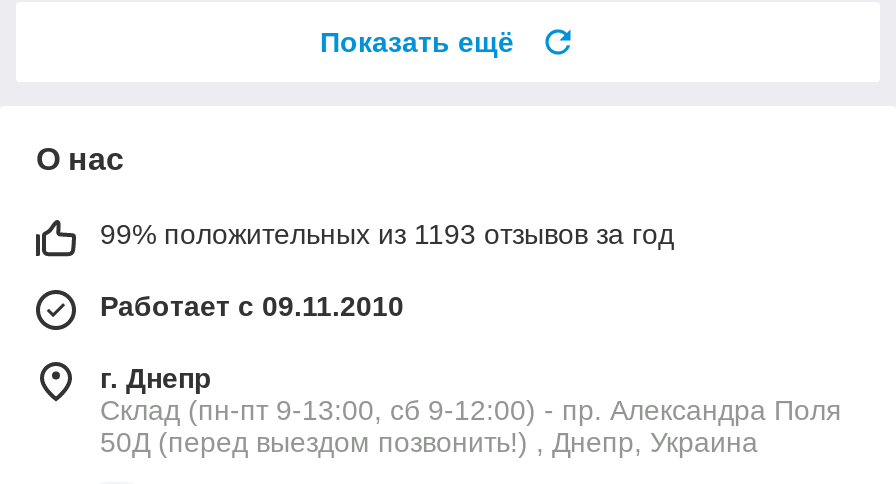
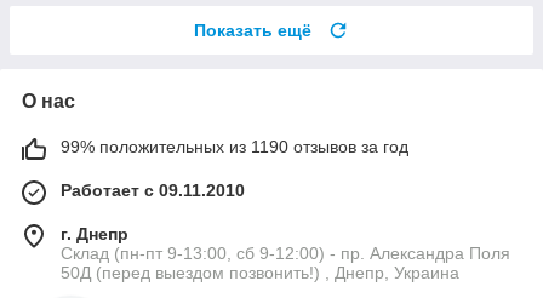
- 99% положительных из 1193 отзывов за год
+ 99% положительных из 1190 отзывов за год
